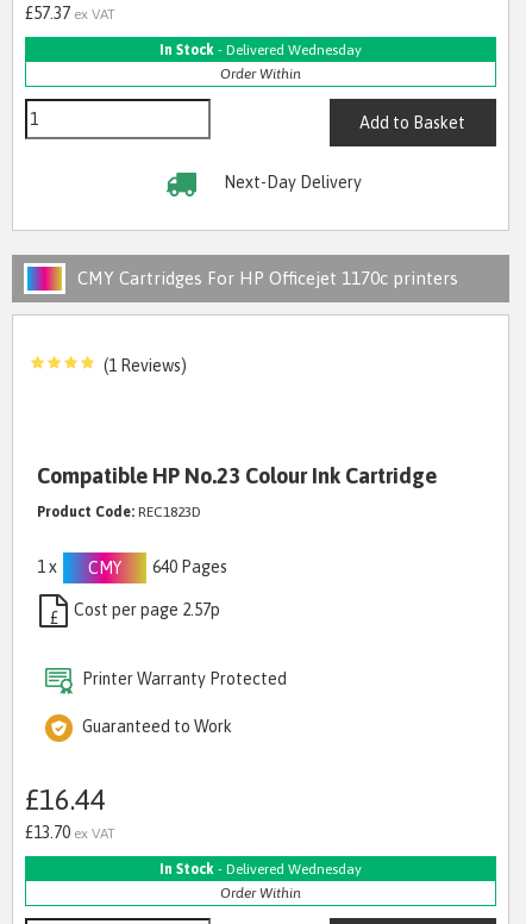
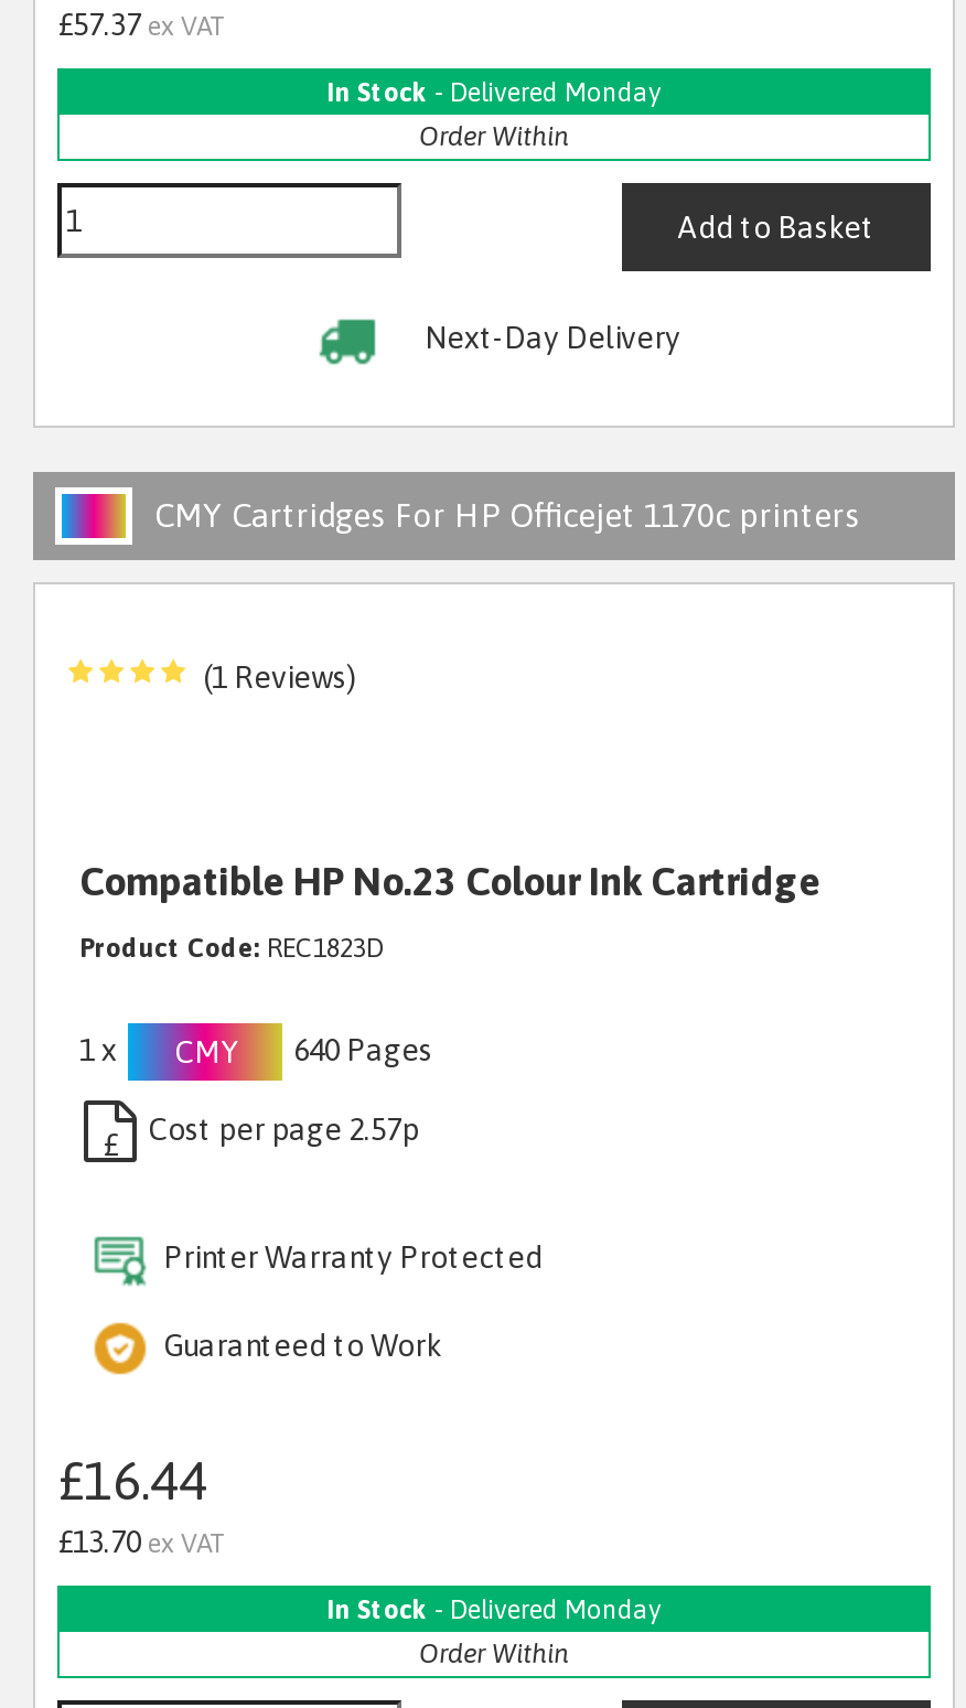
- In Stock - Delivered Wednesday
+ In Stock - Delivered Monday

- In Stock - Delivered Wednesday
+ In Stock - Delivered Monday
